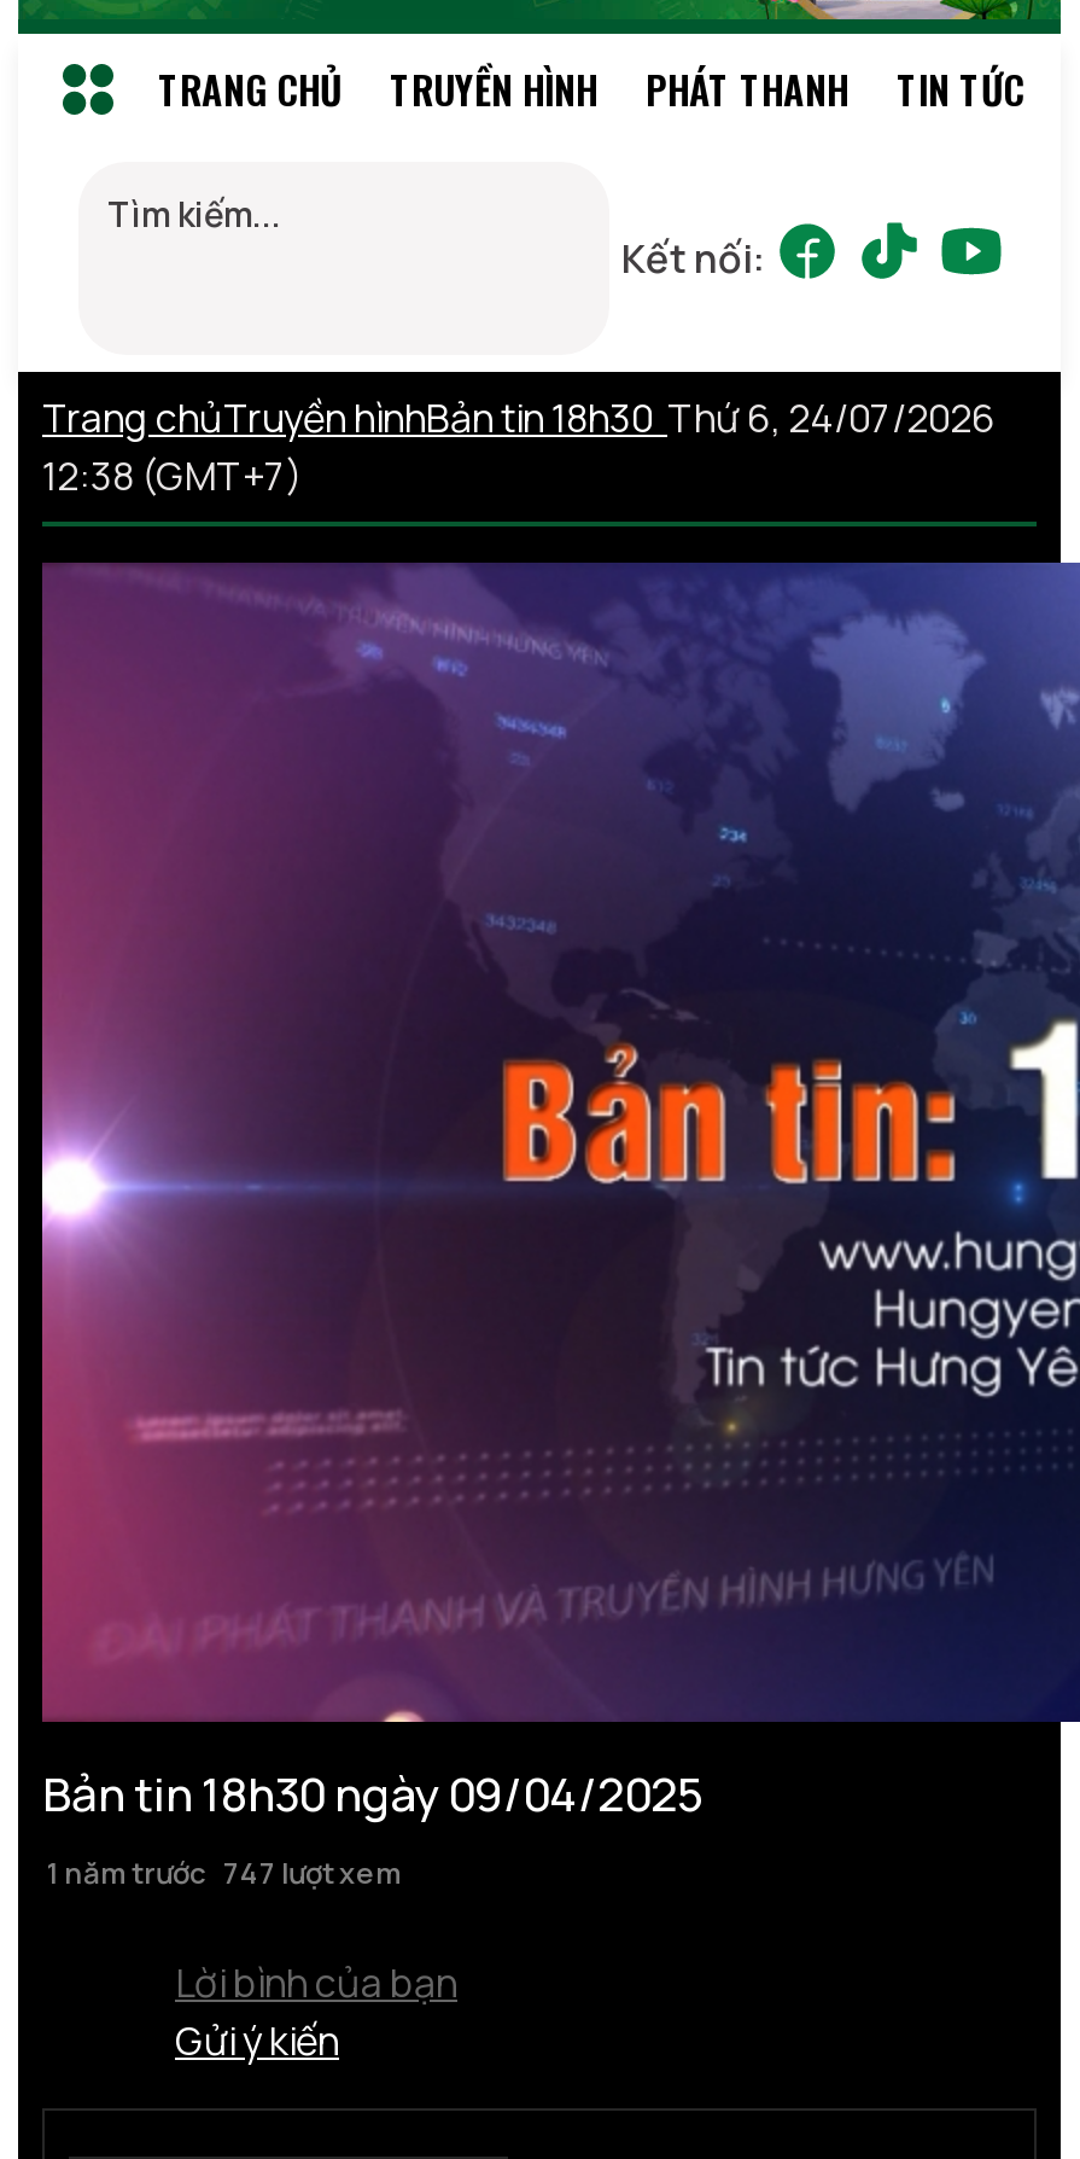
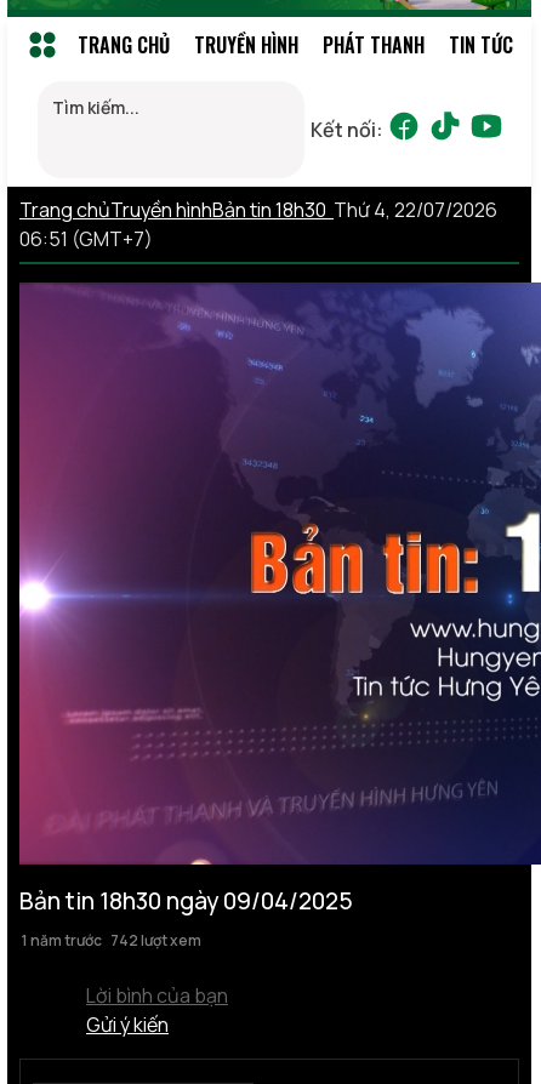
- Trang chủTruyền hìnhBản tin 18h30 Thứ 6, 24/07/2026
+ Trang chủTruyền hìnhBản tin 18h30 Thứ 4, 22/07/2026

- 12:38 (GMT+7)
+ 06:51 (GMT+7)

- 1 năm trước 747 lượt xem
+ 1 năm trước 742 lượt xem
